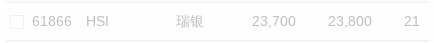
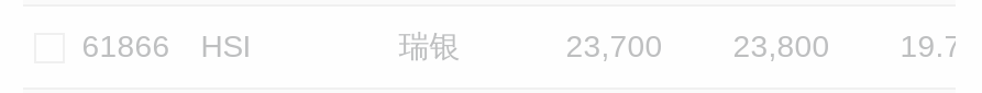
- 23,700 23,800 21
+ 23,700 23,800 19.7
